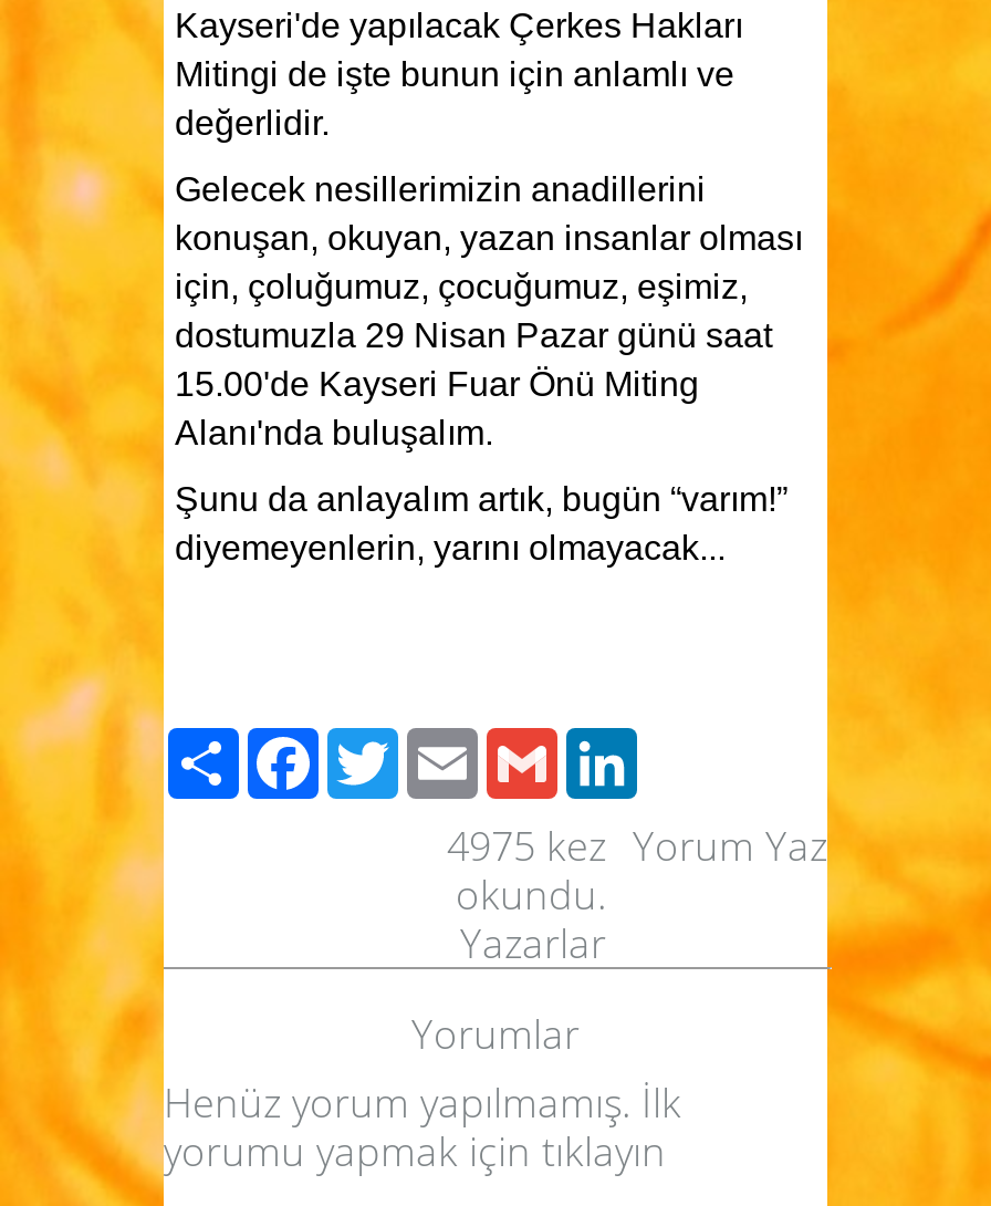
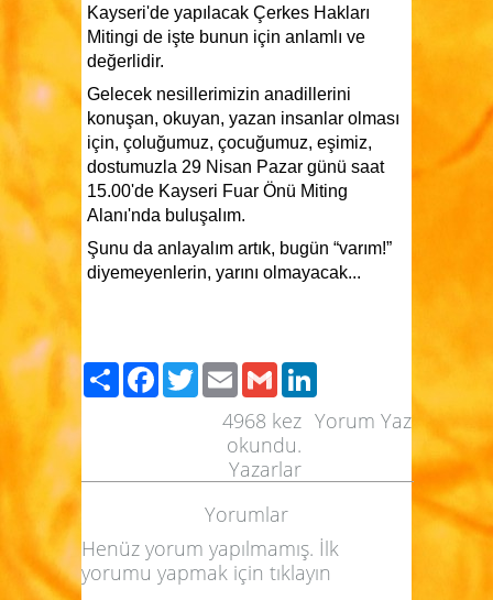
- 4975 kez Yorum Yaz
+ 4968 kez Yorum Yaz
